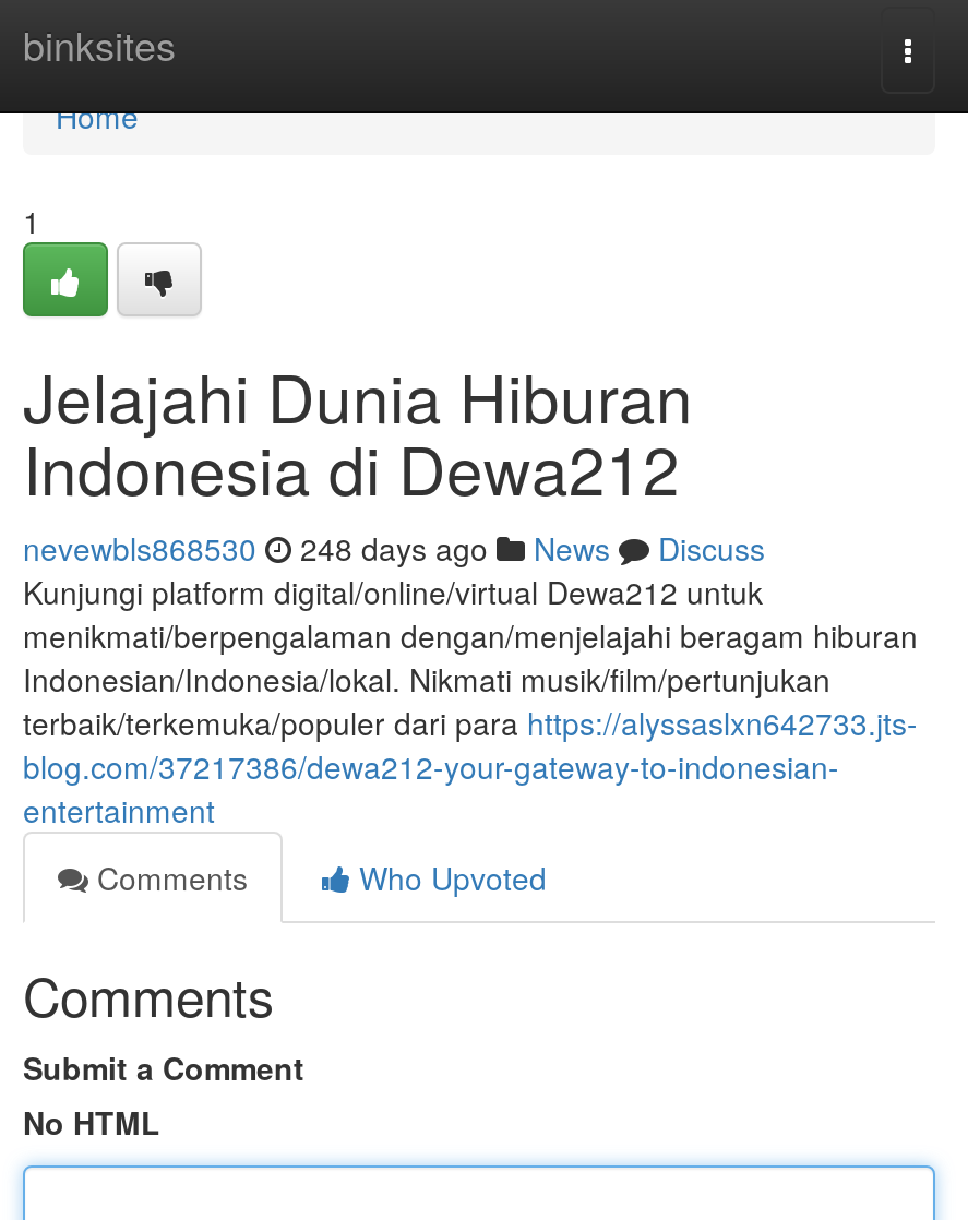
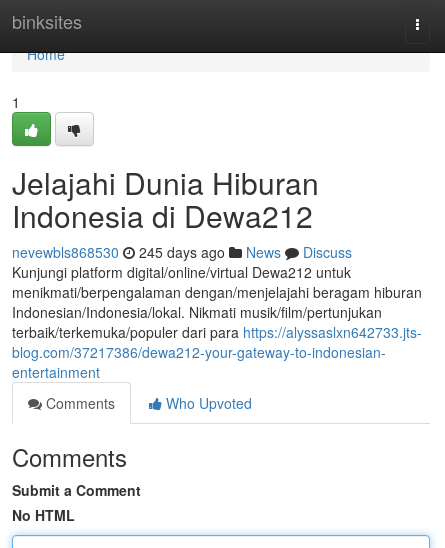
- nevewbls868530 248 days ago News Discuss
+ nevewbls868530 245 days ago News Discuss
